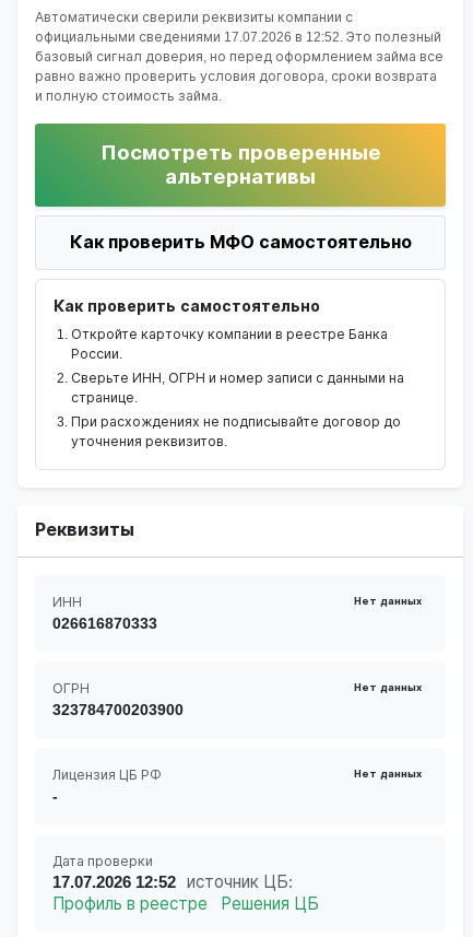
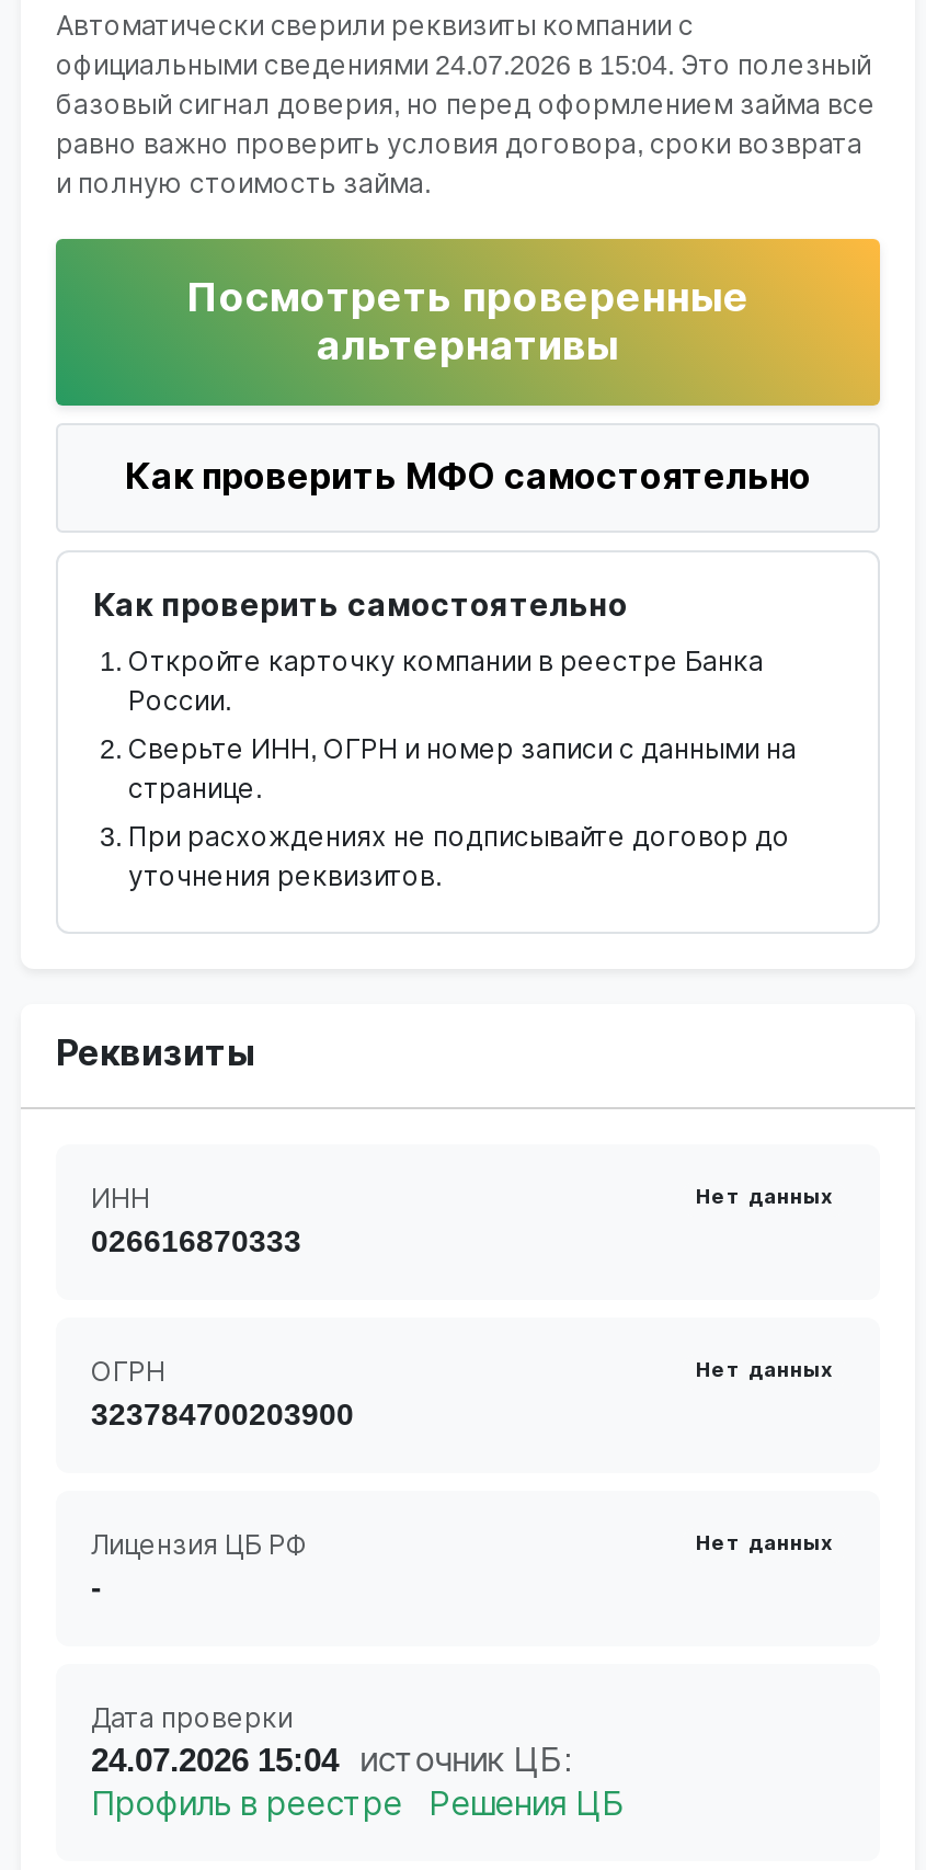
- официальными сведениями 17.07.2026 в 12:52. Это полезный
+ официальными сведениями 24.07.2026 в 15:04. Это полезный

- 17.07.2026 12:52 источник ЦБ:
+ 24.07.2026 15:04 источник ЦБ:
